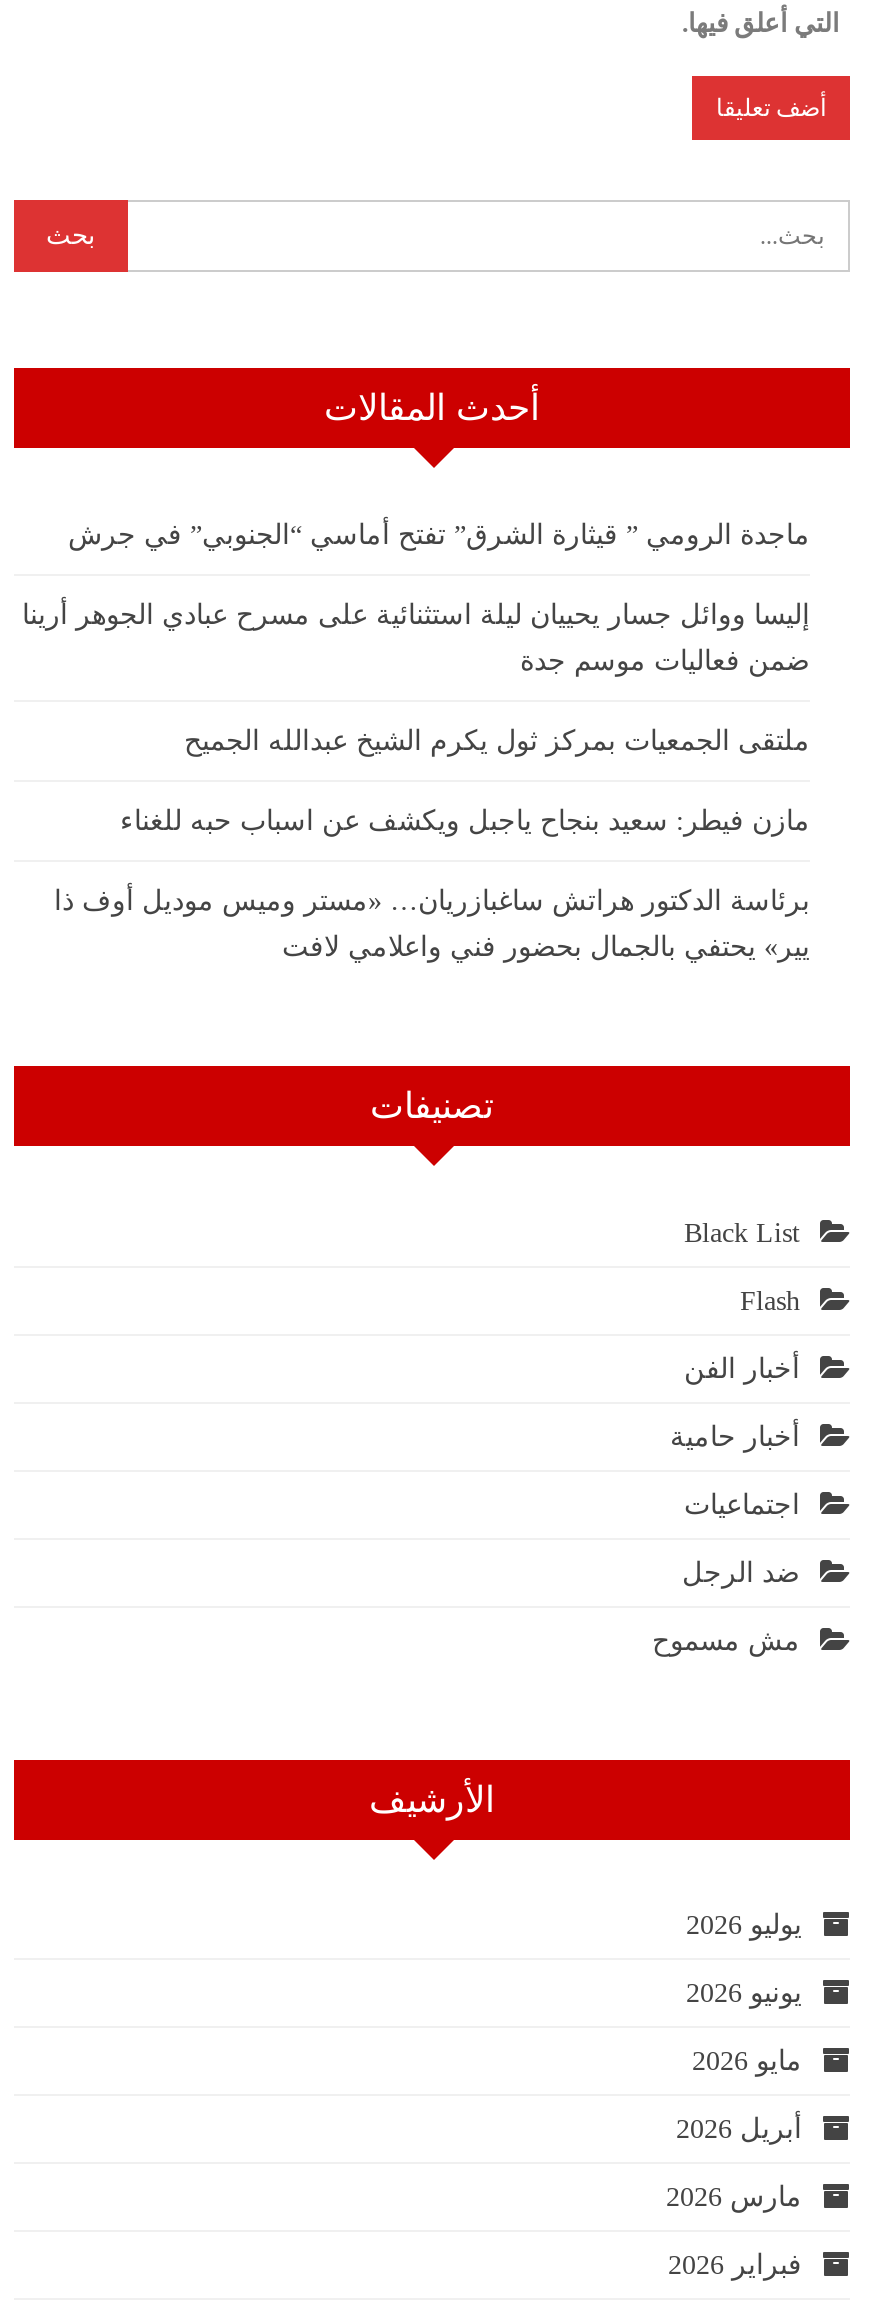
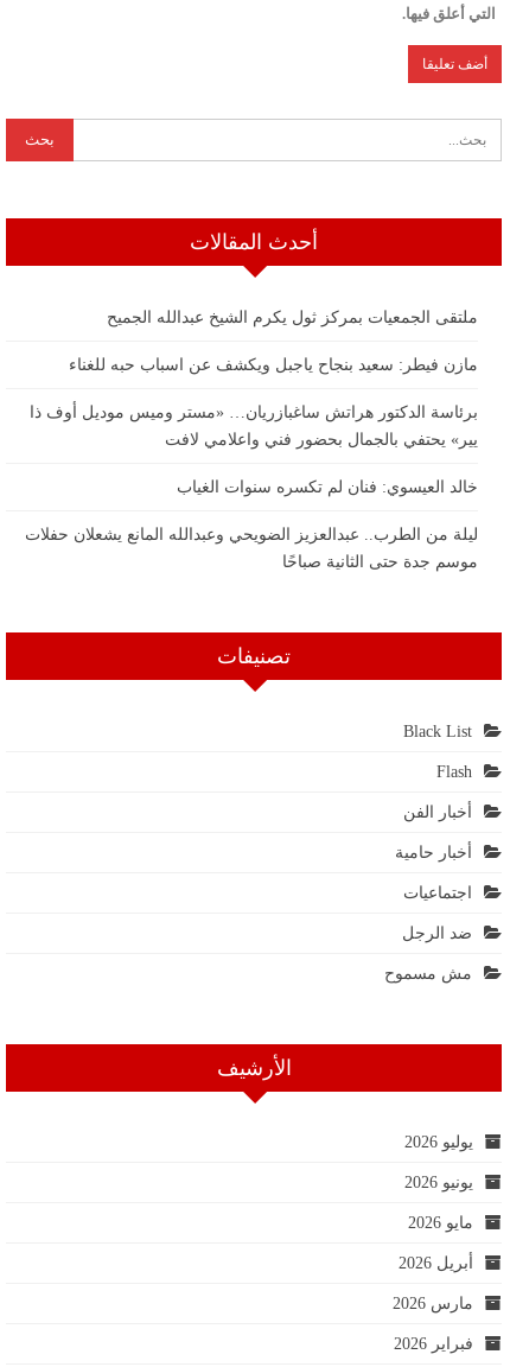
- ماجدة الرومي ” قيثارة الشرق” تفتح أماسي “الجنوبي” في جرش
- إليسا ووائل جسار يحييان ليلة استثنائية على مسرح عبادي الجوهر أرينا
- ضمن فعاليات موسم جدة

moved up: ملتقى الجمعيات بمركز ثول يكرم الشيخ عبدالله الجميح | مازن فيطر: سعيد بنجاح ياجبل ويكشف عن اسباب حبه للغناء | برئاسة الدكتور هراتش ساغبازريان… «مستر وميس موديل أوف ذا

+ خالد العيسوي: فنان لم تكسره سنوات الغياب
+ ليلة من الطرب.. عبدالعزيز الضويحي وعبدالله المانع يشعلان حفلات
+ موسم جدة حتى الثانية صباحًا
